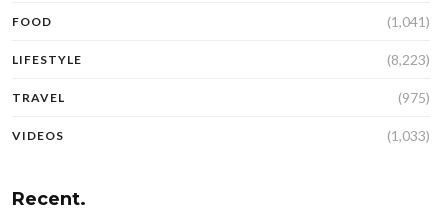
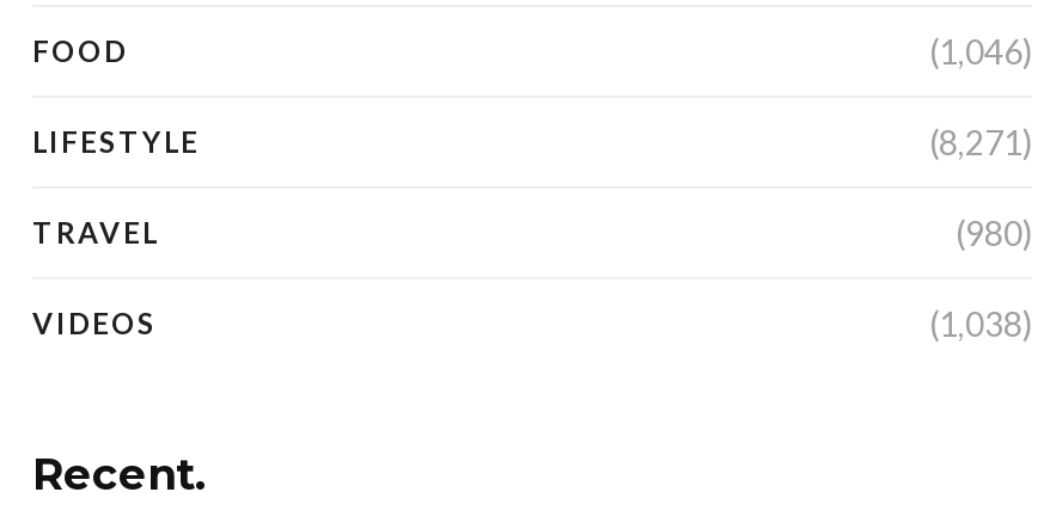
- (1,041)
+ (1,046)

- (8,223)
+ (8,271)

- (975)
+ (980)

- (1,033)
+ (1,038)
